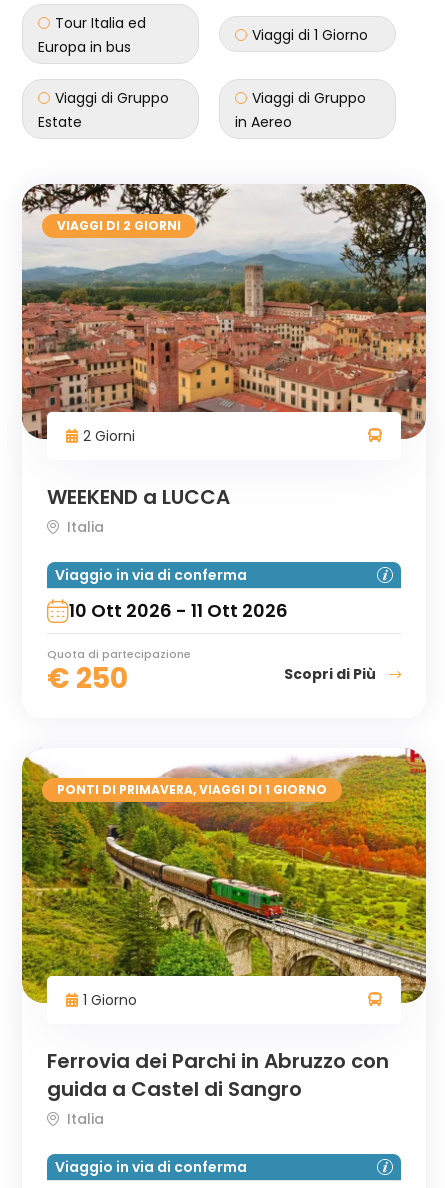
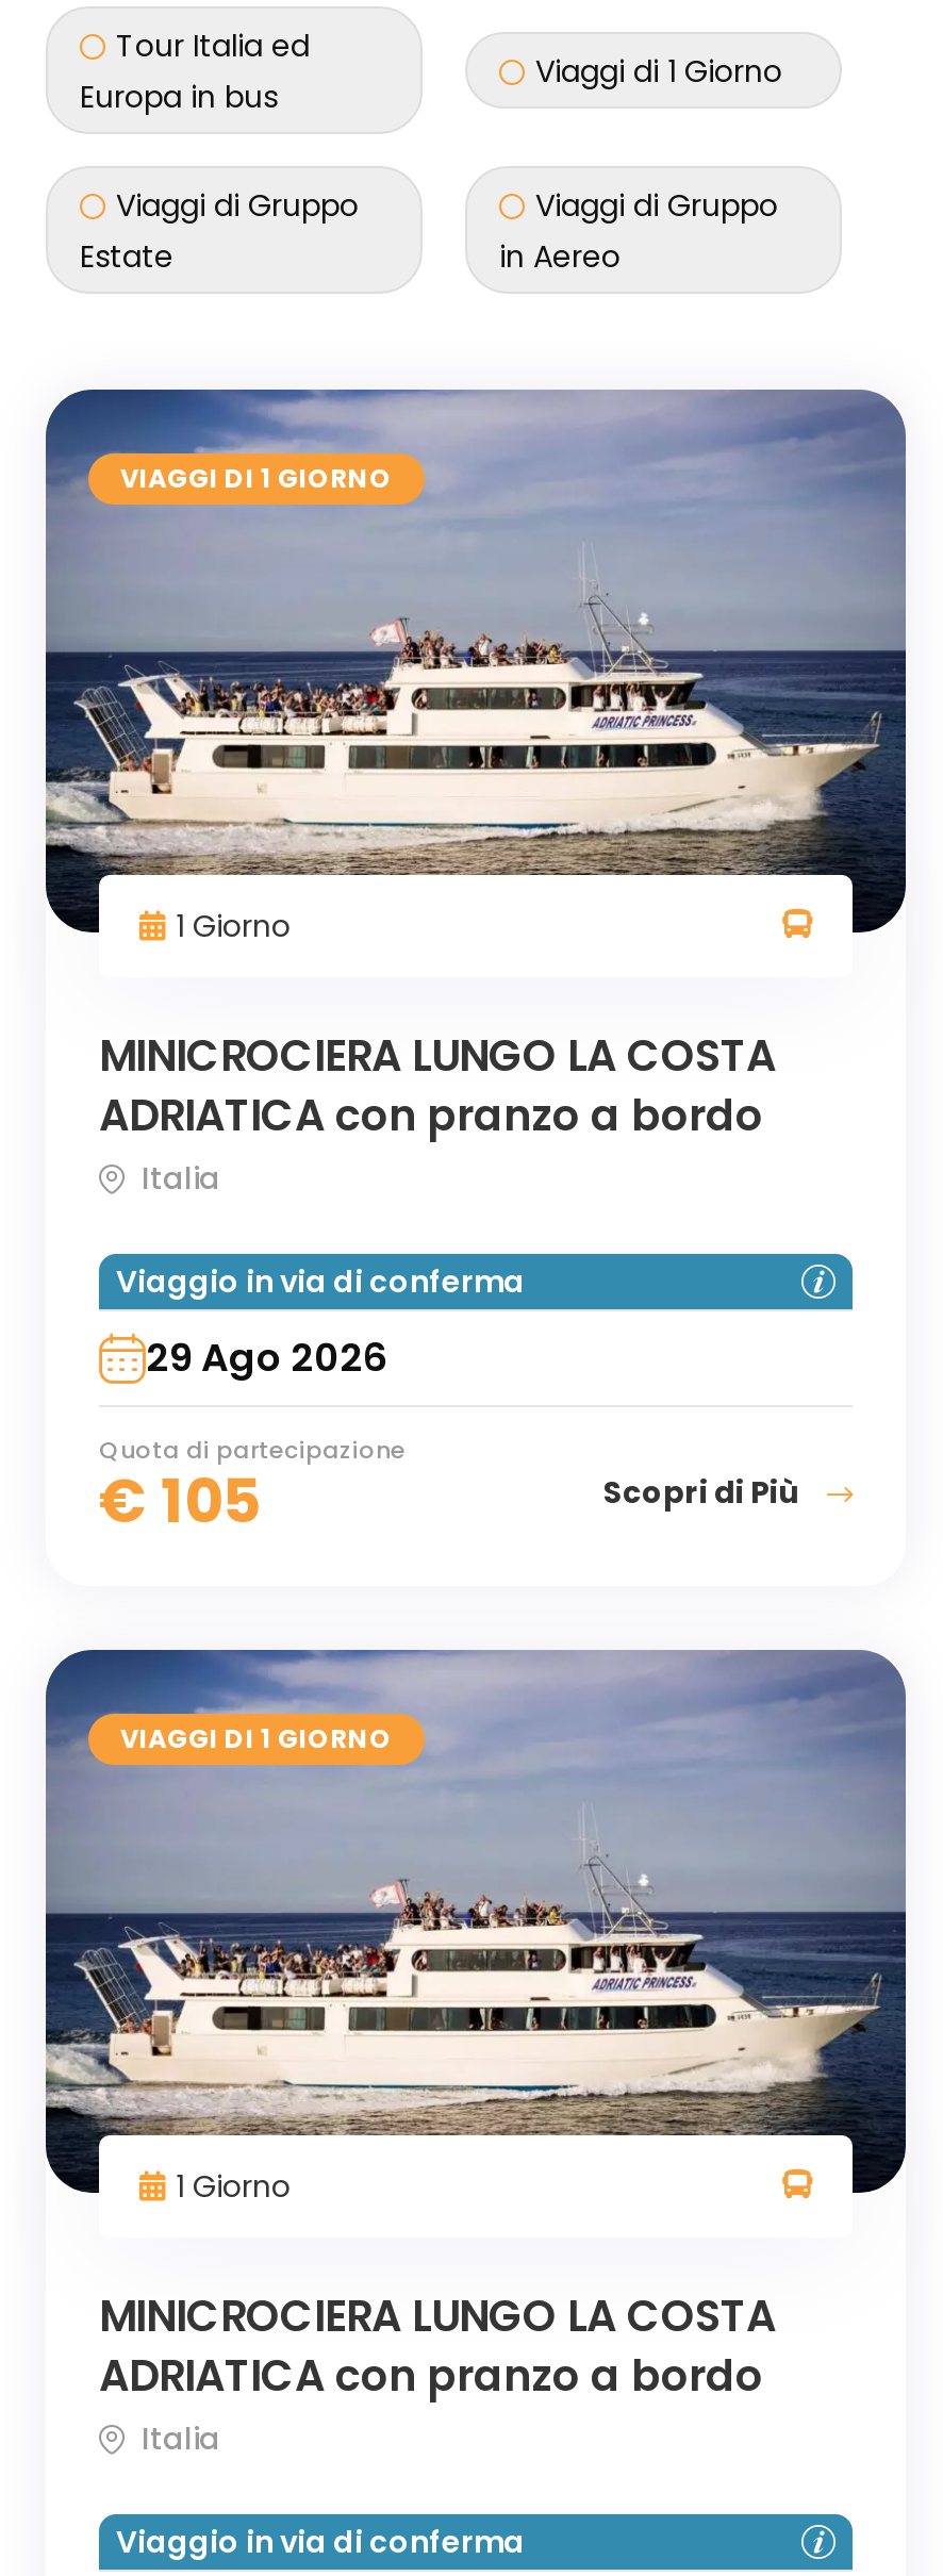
- [image]
- VIAGGI DI 2 GIORNI
+ [image]
+ VIAGGI DI 1 GIORNO

- 2 Giorni
+ 1 Giorno

- WEEKEND a LUCCA
+ MINICROCIERA LUNGO LA COSTA
+ ADRIATICA con pranzo a bordo

- 10 Ott 2026 - 11 Ott 2026
+ 29 Ago 2026

- €250
+ €105

- [image]
- PONTI DI PRIMAVERA, VIAGGI DI 1 GIORNO
+ [image]
+ VIAGGI DI 1 GIORNO

- Ferrovia dei Parchi in Abruzzo con
- guida a Castel di Sangro
+ MINICROCIERA LUNGO LA COSTA
+ ADRIATICA con pranzo a bordo
